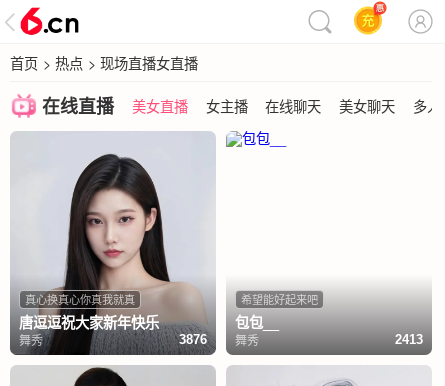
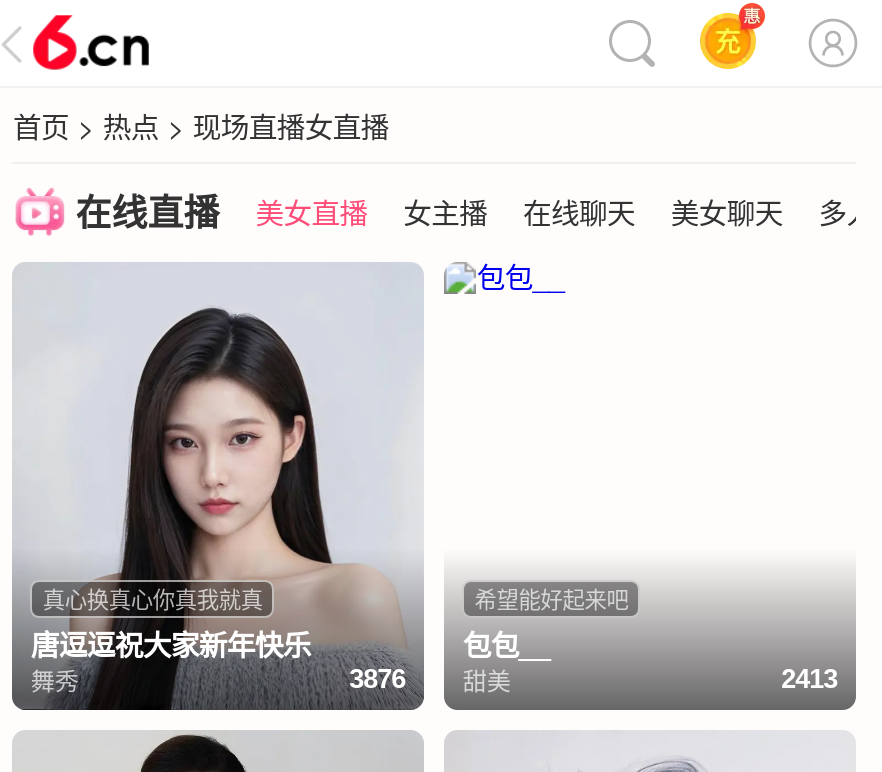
- 舞秀
+ 甜美
